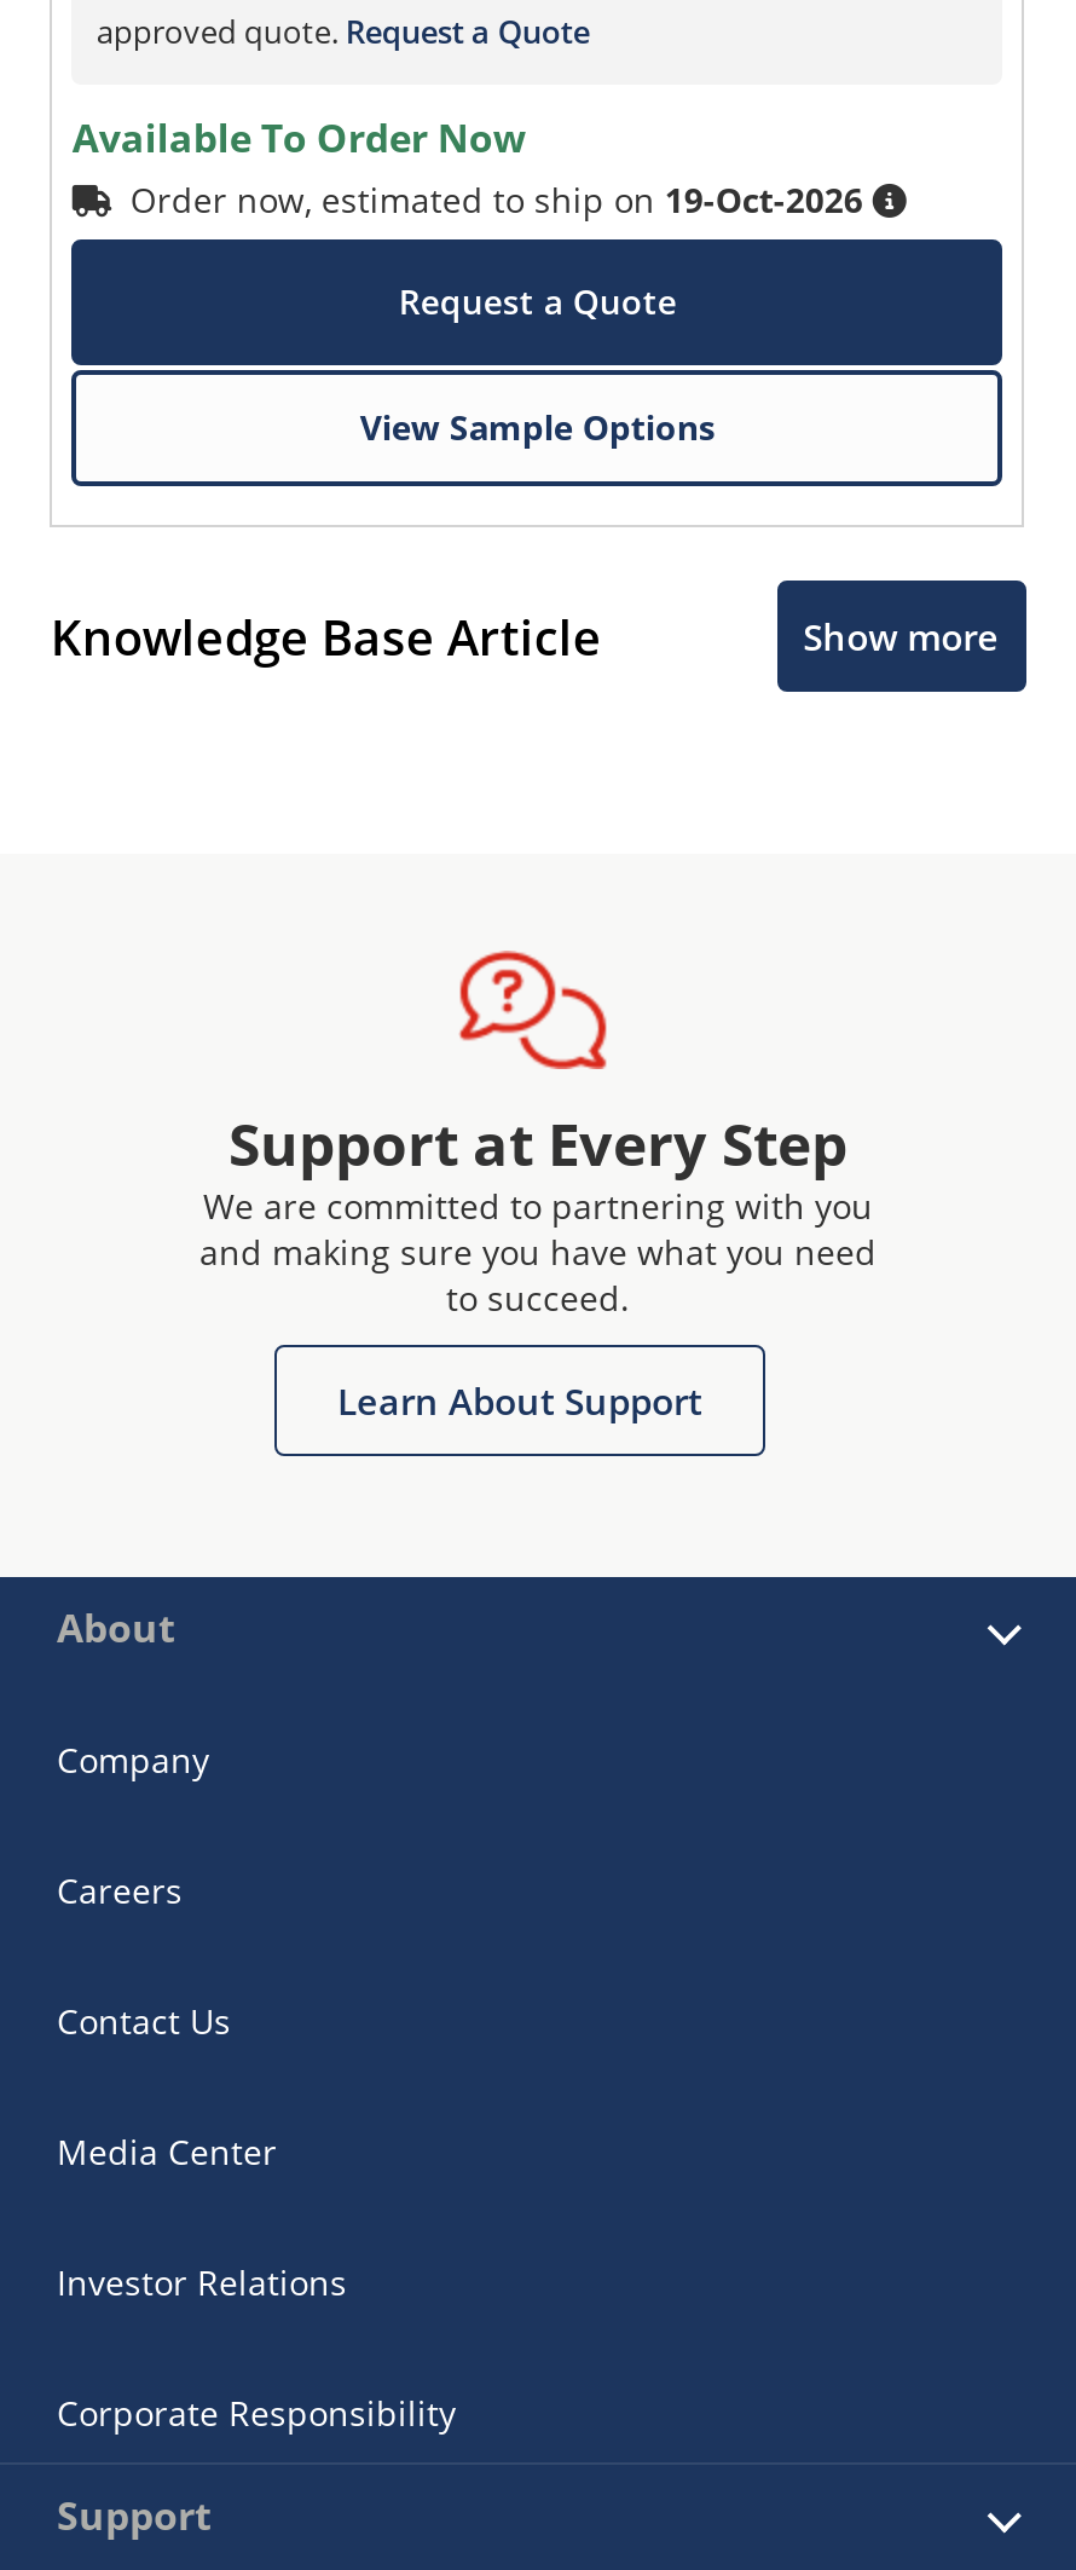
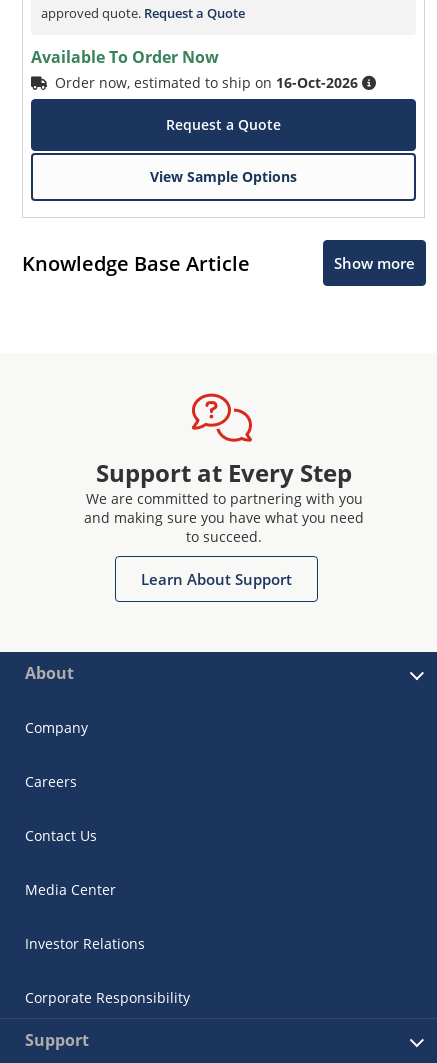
- Order now, estimated to ship on 19-Oct-2026
+ Order now, estimated to ship on 16-Oct-2026
